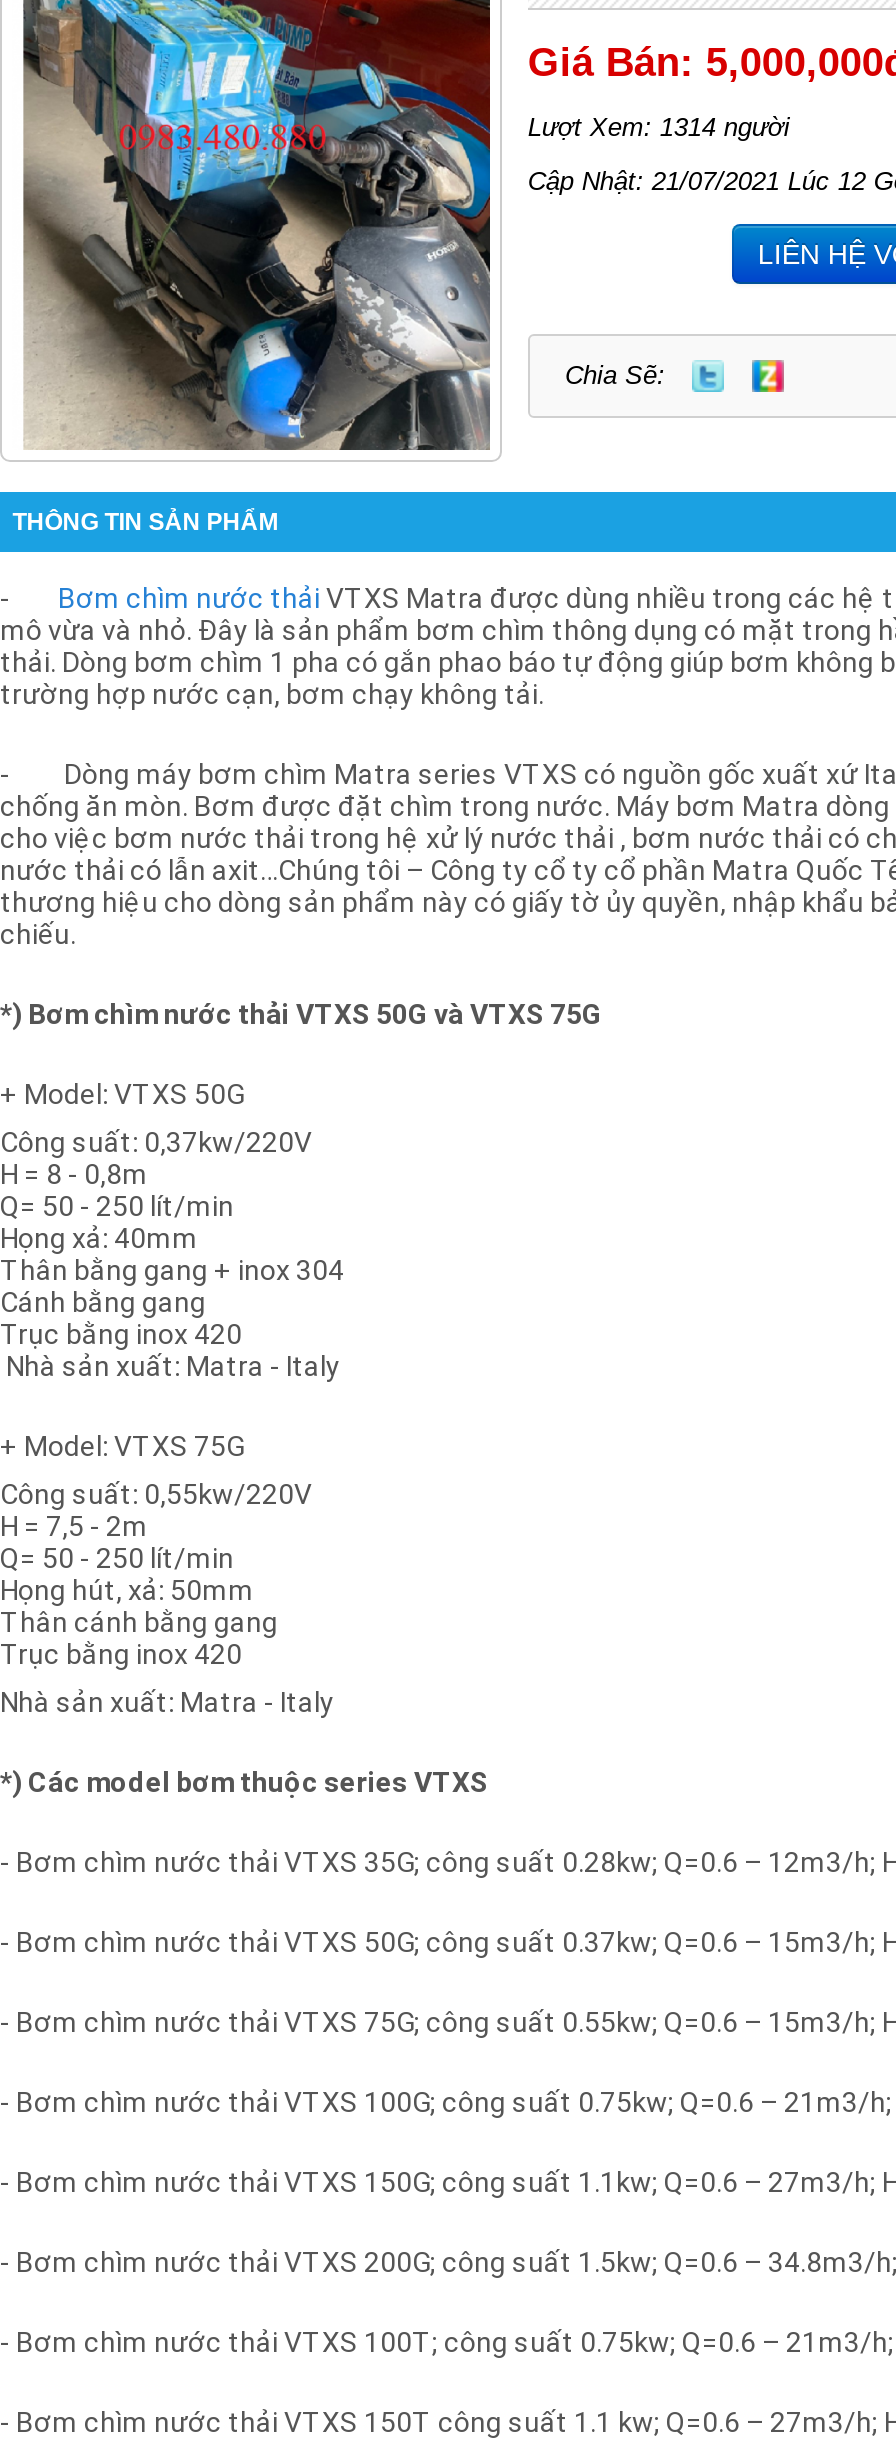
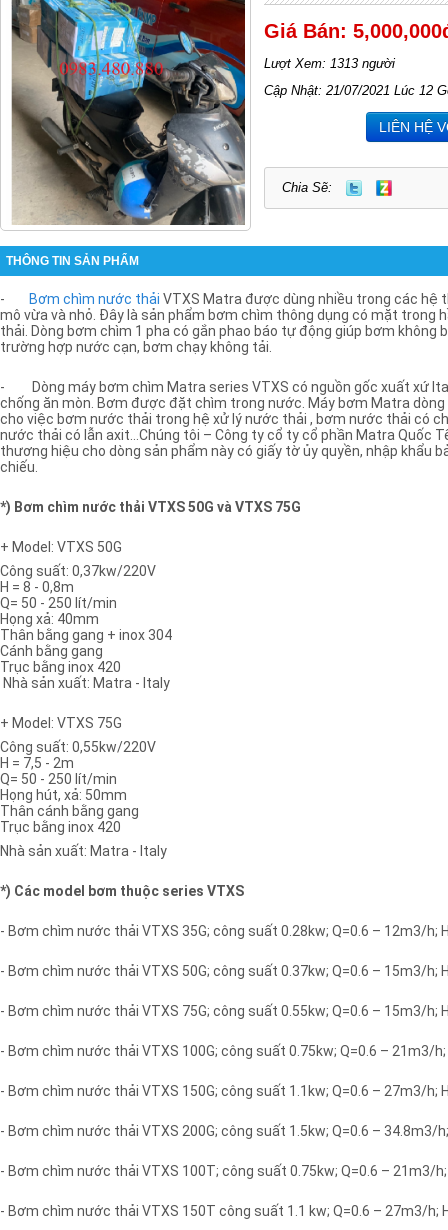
- Lượt Xem: 1314 người
+ Lượt Xem: 1313 người
